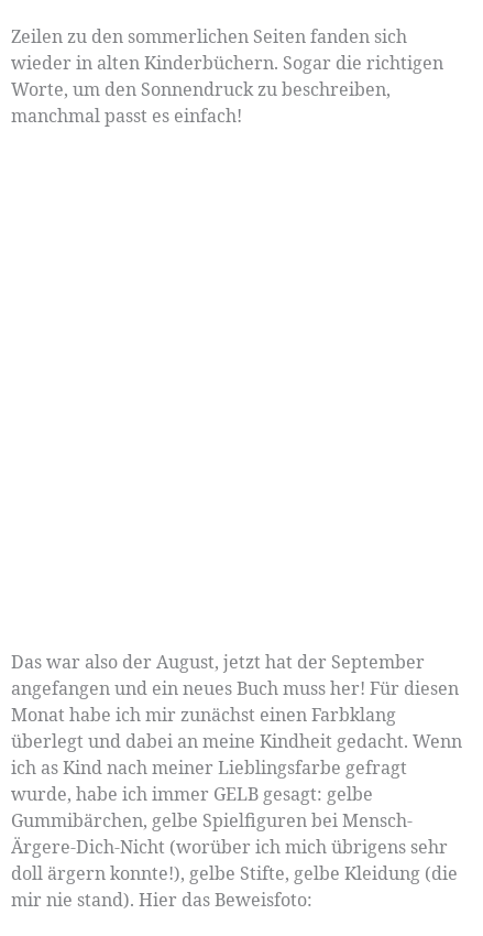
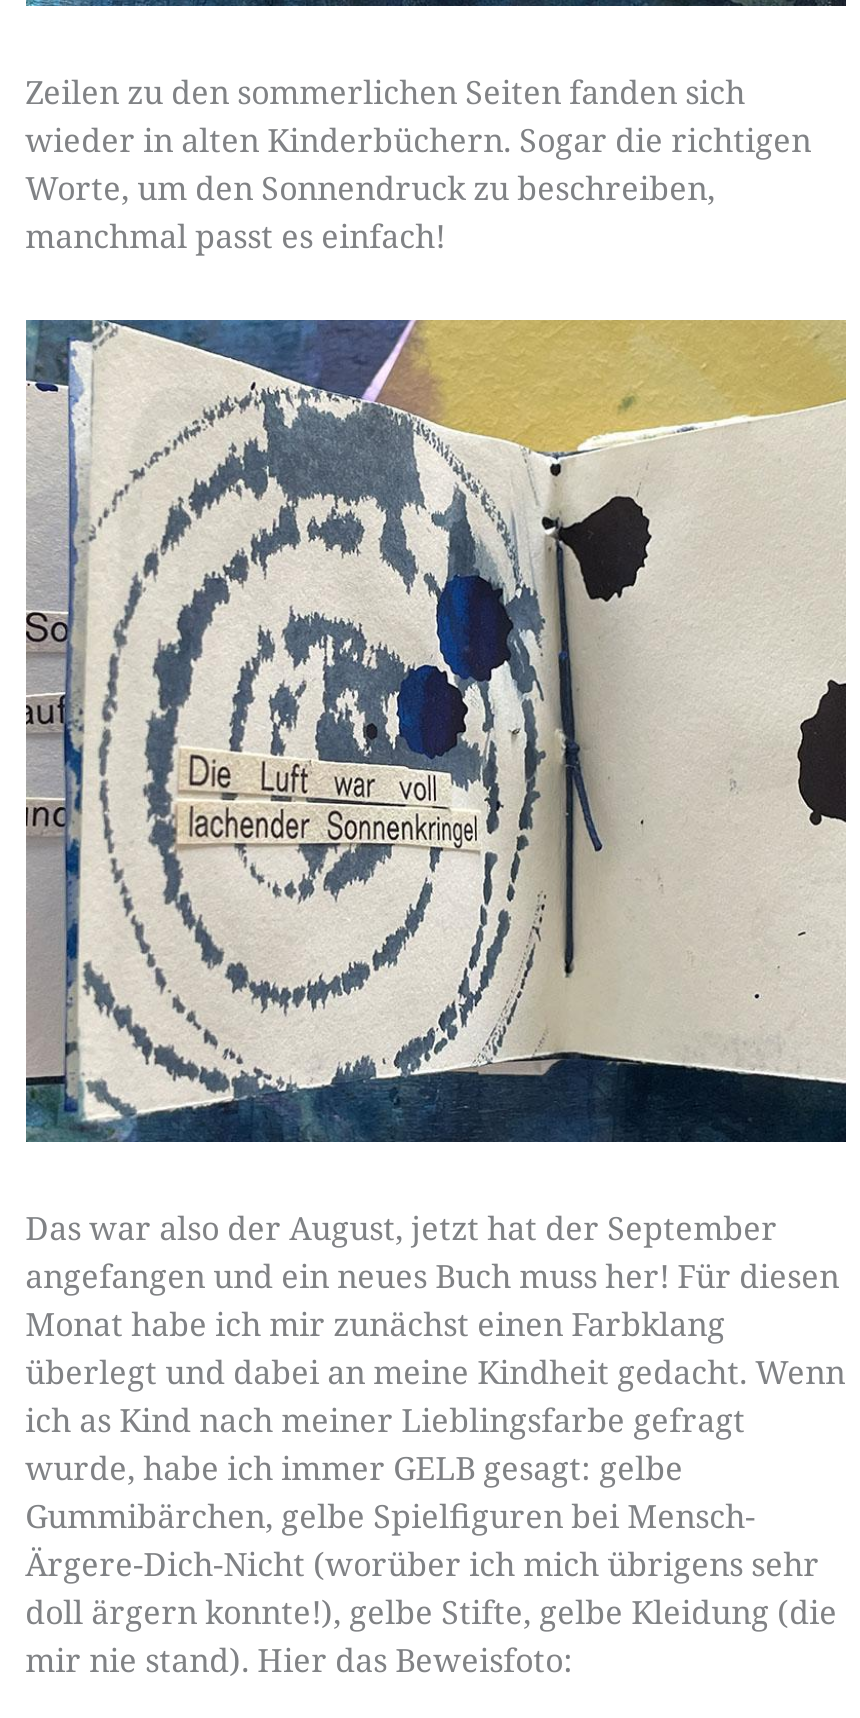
+ [image]
